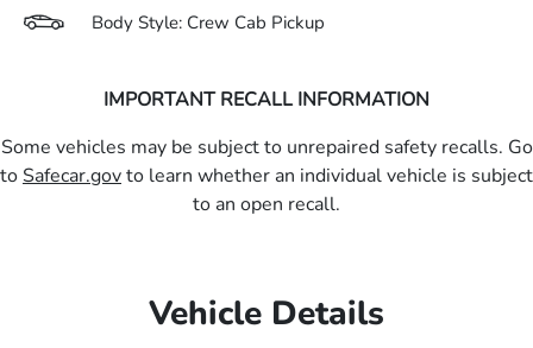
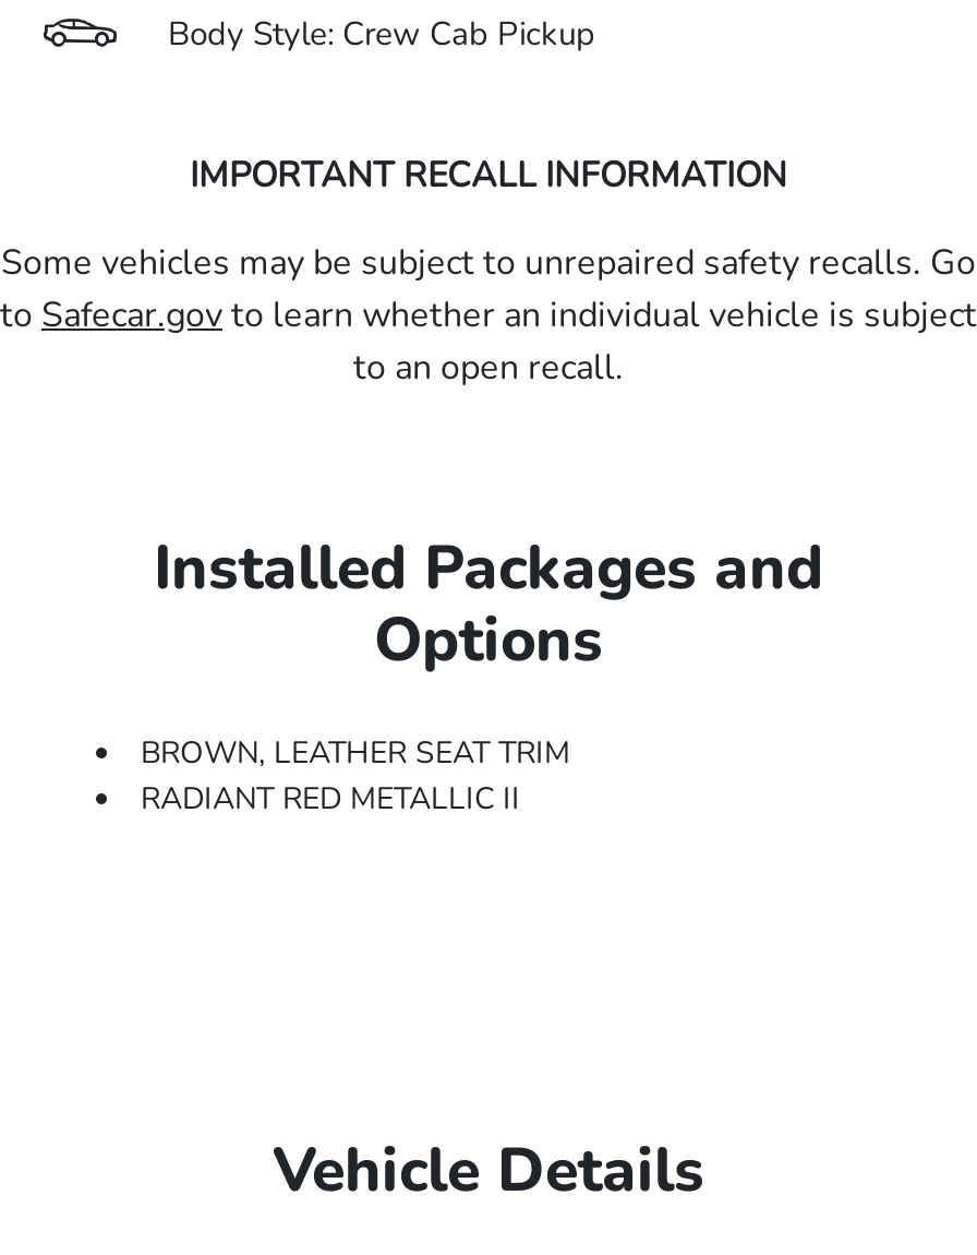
+ Installed Packages and
+ Options
+ BROWN, LEATHER SEAT TRIM
+ RADIANT RED METALLIC II
